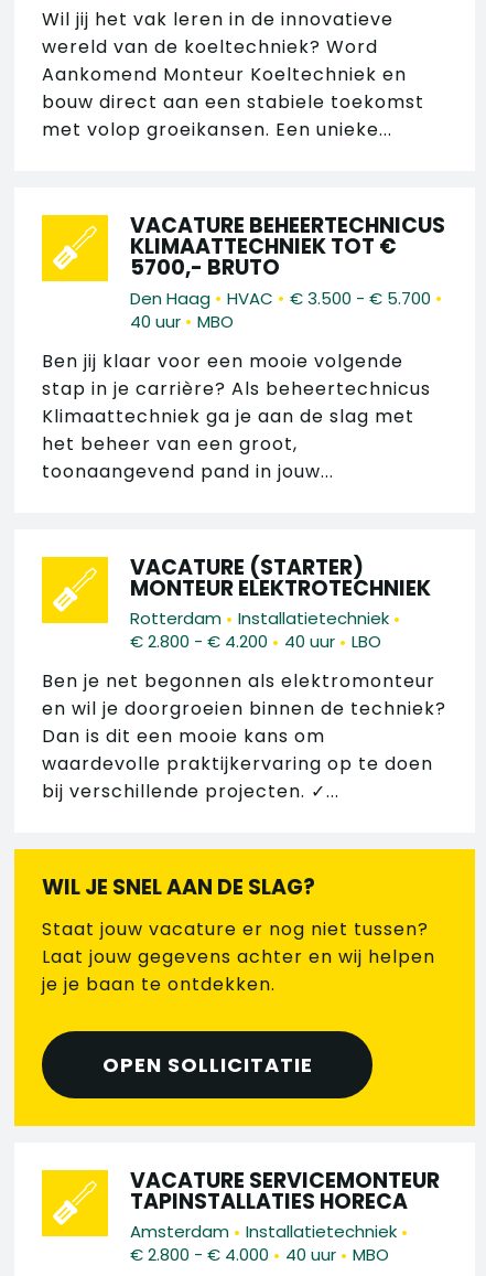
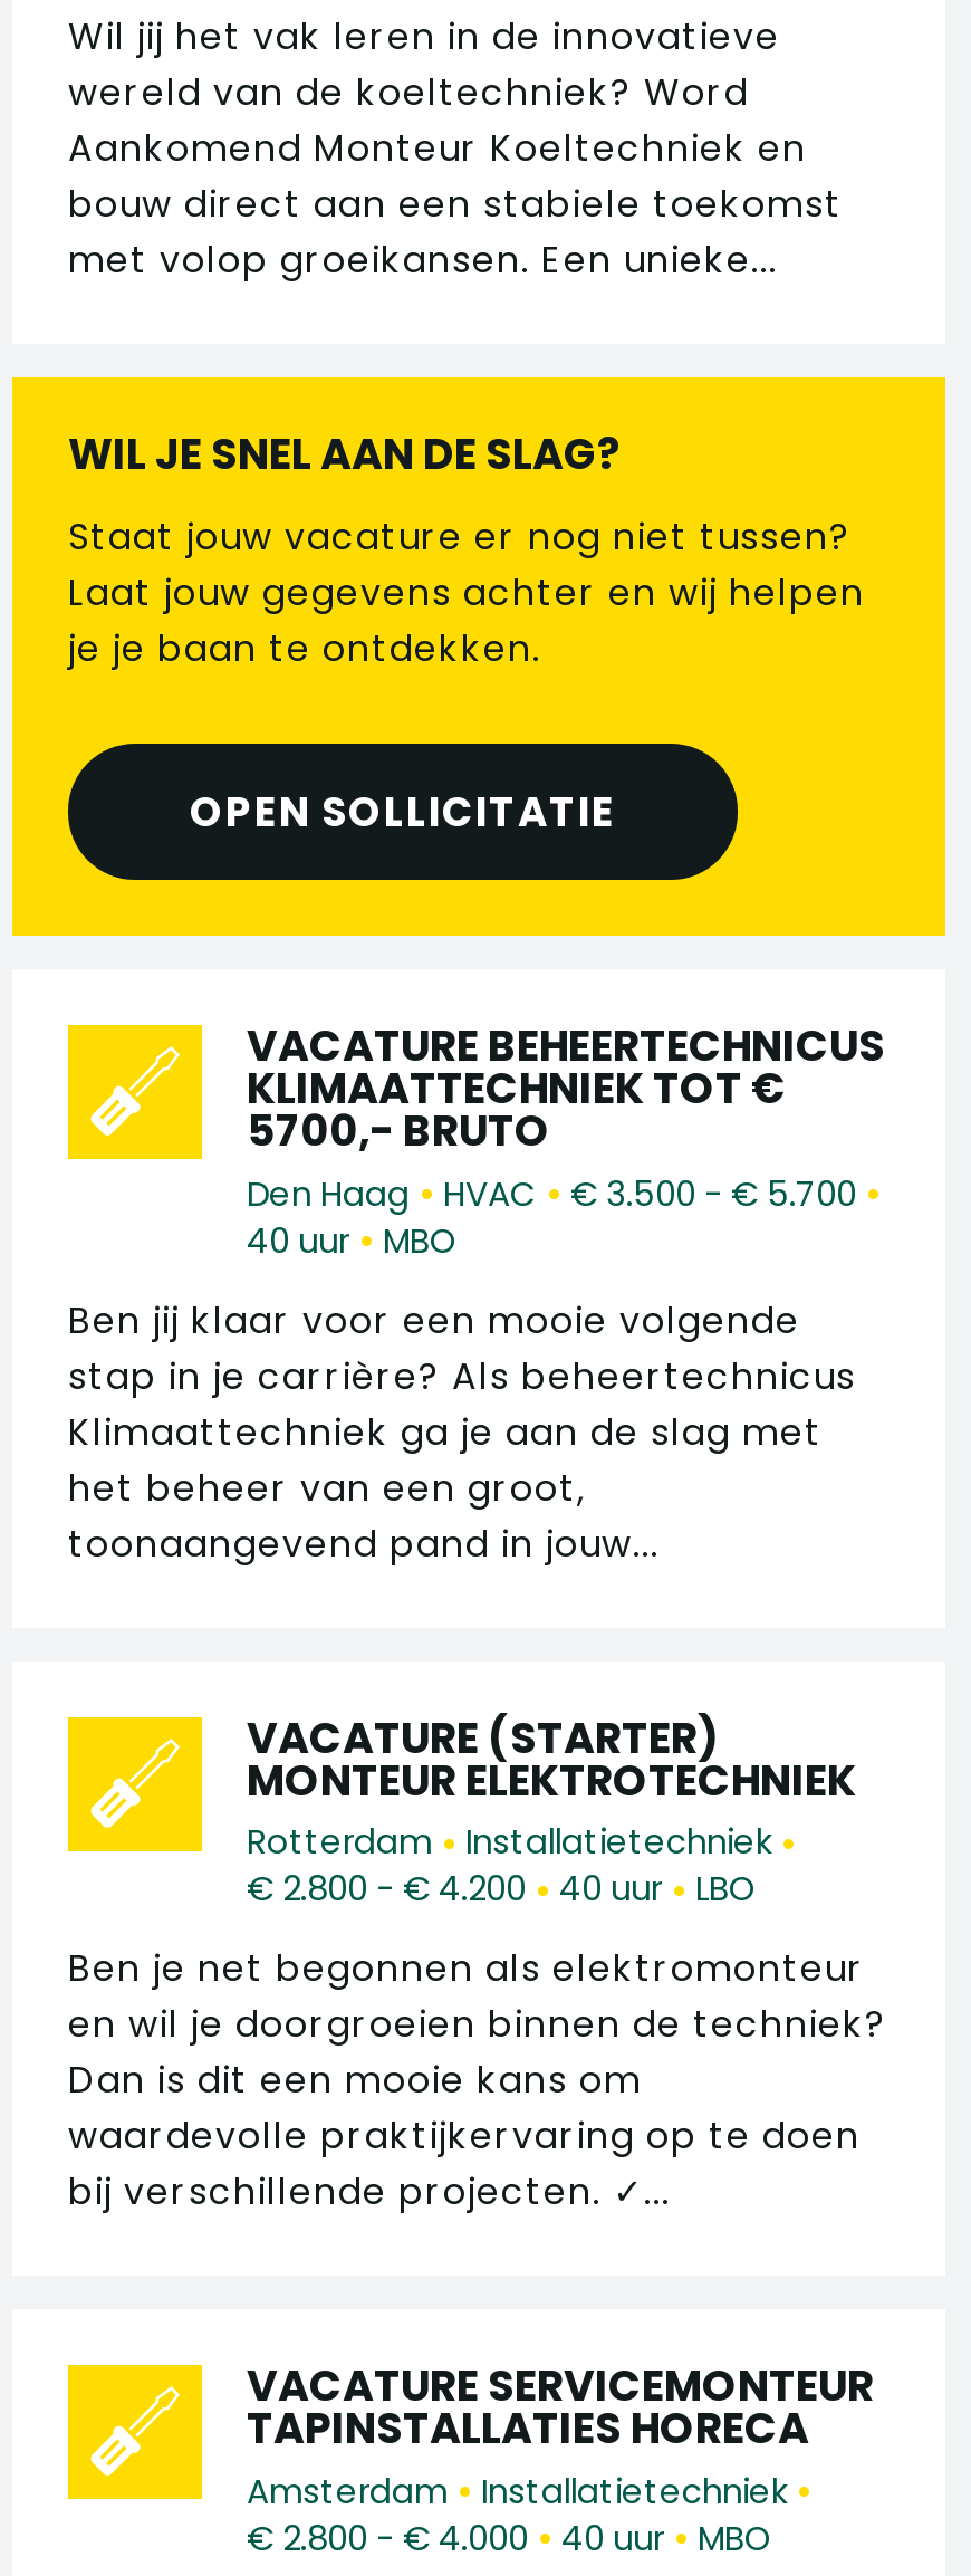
moved down: VACATURE BEHEERTECHNICUS | KLIMAATTECHNIEK TOT € | 5700,- BRUTO | ... | Dan is dit een mooie kans om | waardevolle praktijkervaring op te doen

moved up: [image] | WIL JE SNEL AAN DE SLAG? | Staat jouw vacature er nog niet tussen? | Laat jouw gegevens achter en wij helpen | je je baan te ontdekken. | OPEN SOLLICITATIE
